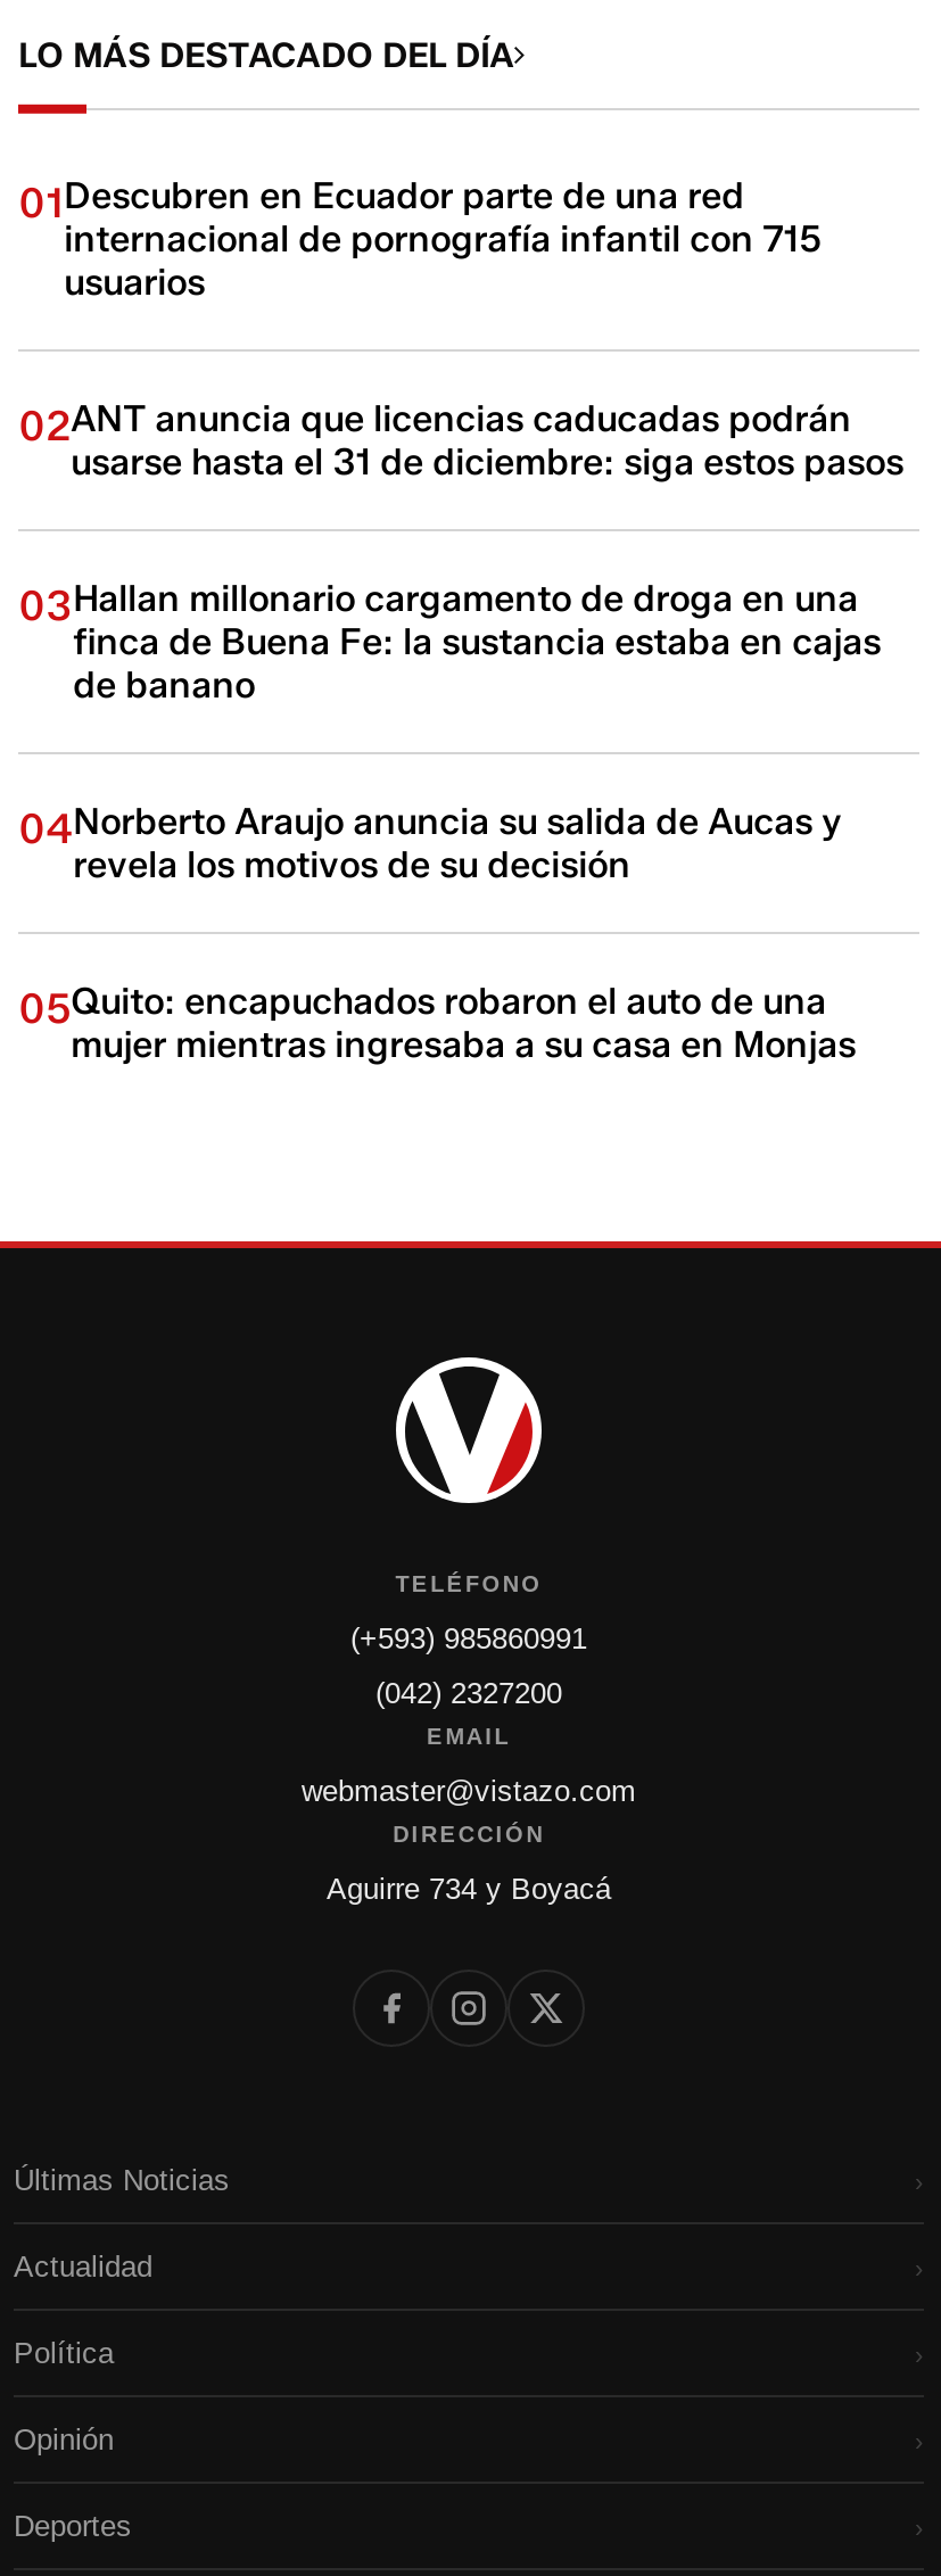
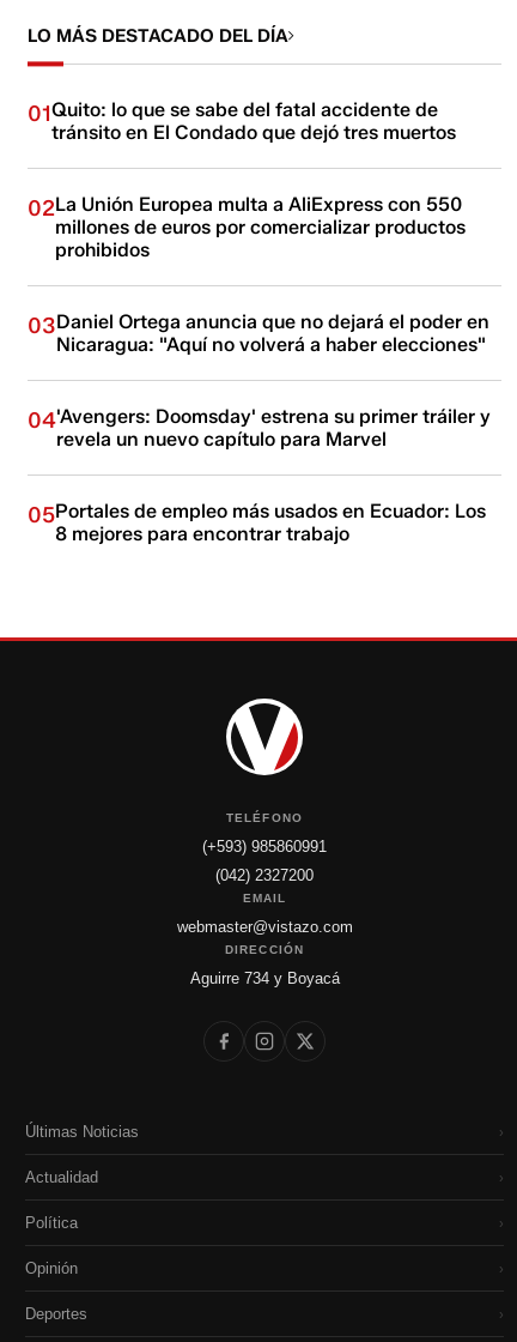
- 01Descubren en Ecuador parte de una red
- internacional de pornografía infantil con 715
- usuarios
+ 01Quito: lo que se sabe del fatal accidente de
+ tránsito en El Condado que dejó tres muertos

- 02ANT anuncia que licencias caducadas podrán
- usarse hasta el 31 de diciembre: siga estos pasos
+ 02La Unión Europea multa a AliExpress con 550
+ millones de euros por comercializar productos
+ prohibidos

- 03Hallan millonario cargamento de droga en una
- finca de Buena Fe: la sustancia estaba en cajas
- de banano
+ 03Daniel Ortega anuncia que no dejará el poder en
+ Nicaragua: "Aquí no volverá a haber elecciones"

- 04Norberto Araujo anuncia su salida de Aucas y
- revela los motivos de su decisión
+ 04'Avengers: Doomsday' estrena su primer tráiler y
+ revela un nuevo capítulo para Marvel

- 05Quito: encapuchados robaron el auto de una
- mujer mientras ingresaba a su casa en Monjas
+ 05Portales de empleo más usados en Ecuador: Los
+ 8 mejores para encontrar trabajo
